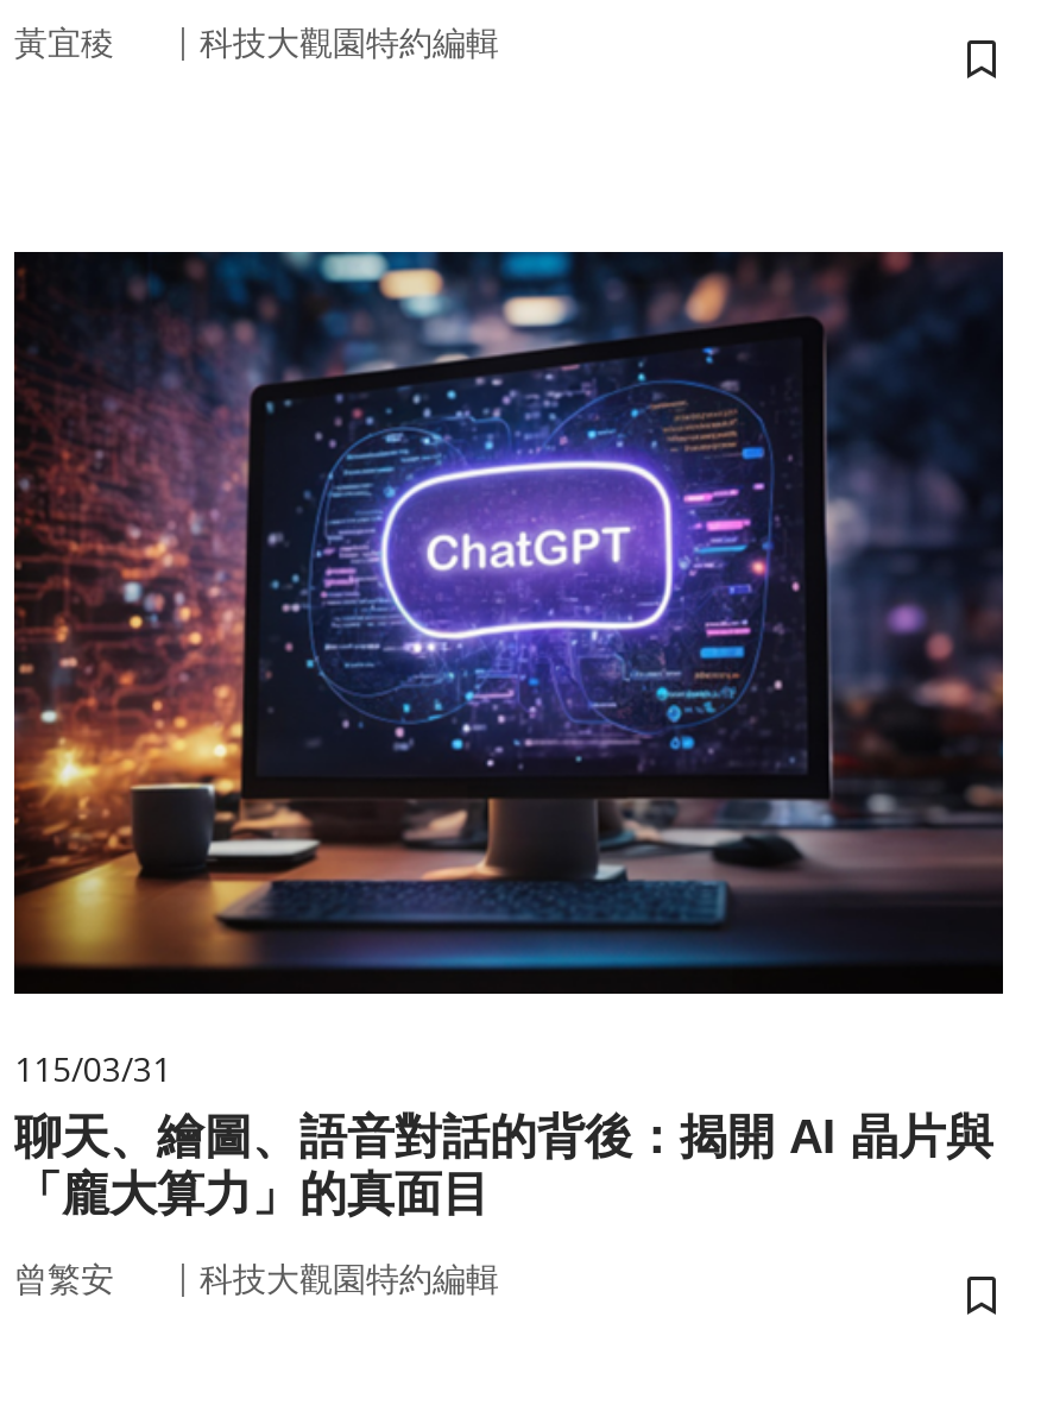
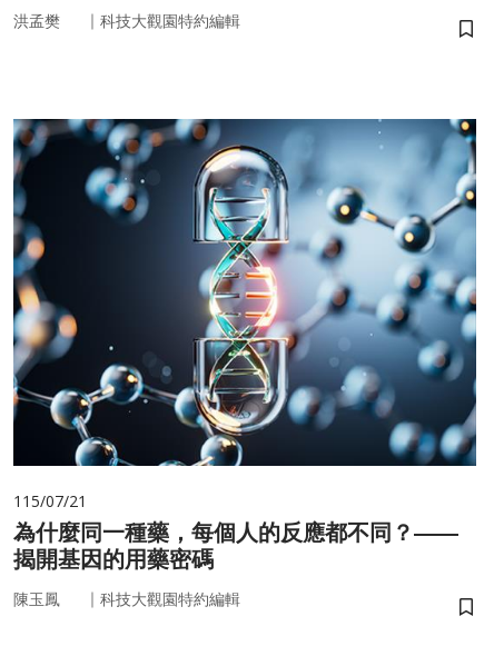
- 黃宜稜
+ 洪孟樊

- [image]
- 115/03/31
- 聊天、繪圖、語音對話的背後：揭開 AI 晶片與
- 「龐大算力」的真面目
+ [image]
+ 115/07/21
+ 為什麼同一種藥，每個人的反應都不同？——
+ 揭開基因的用藥密碼

- 曾繁安
+ 陳玉鳳
